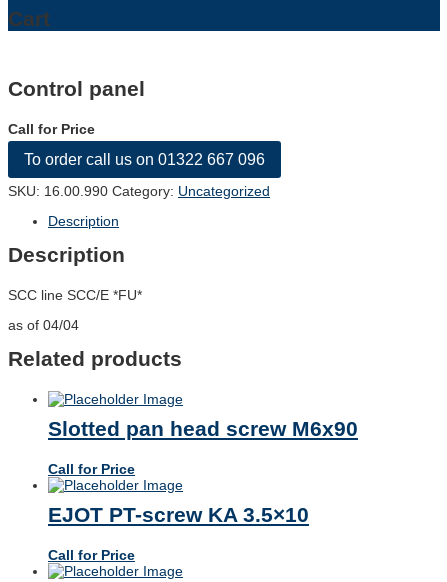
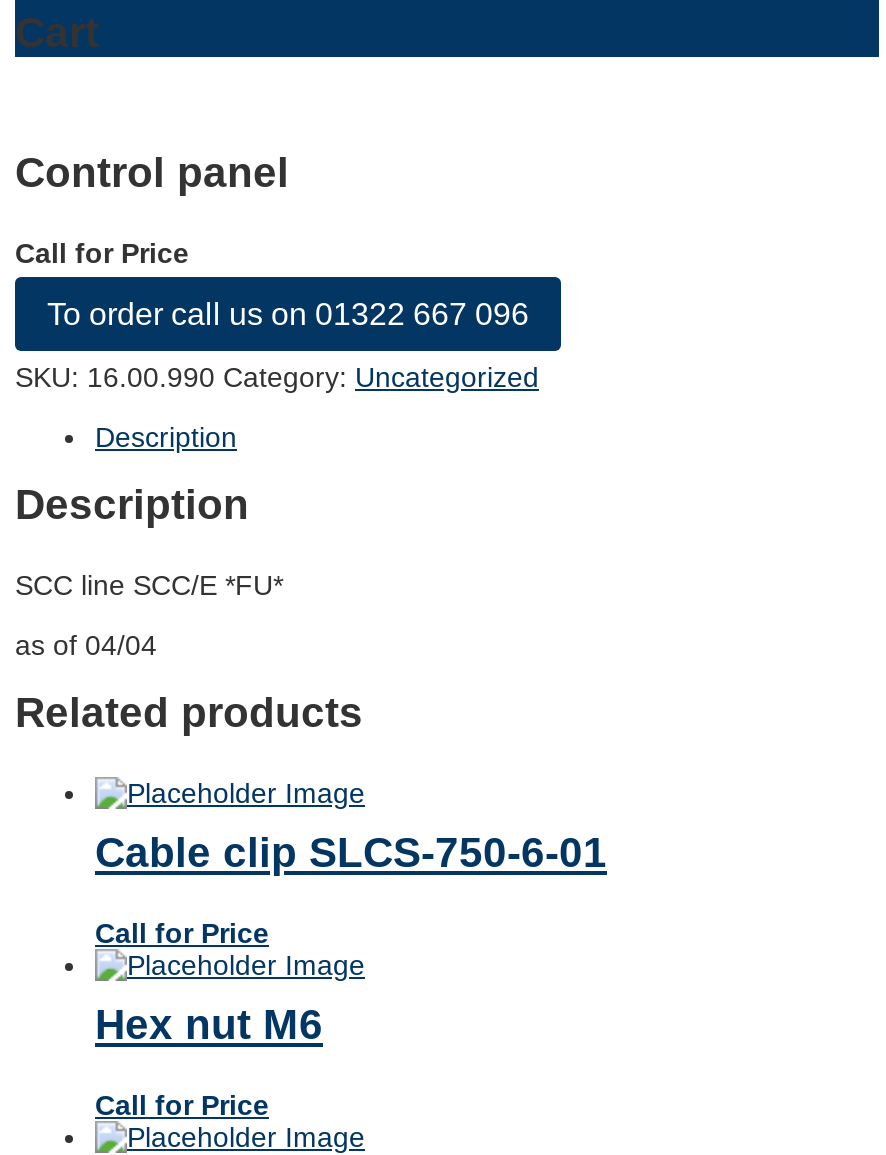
- Slotted pan head screw M6x90
+ Cable clip SLCS-750-6-01

- EJOT PT-screw KA 3.5×10
+ Hex nut M6
